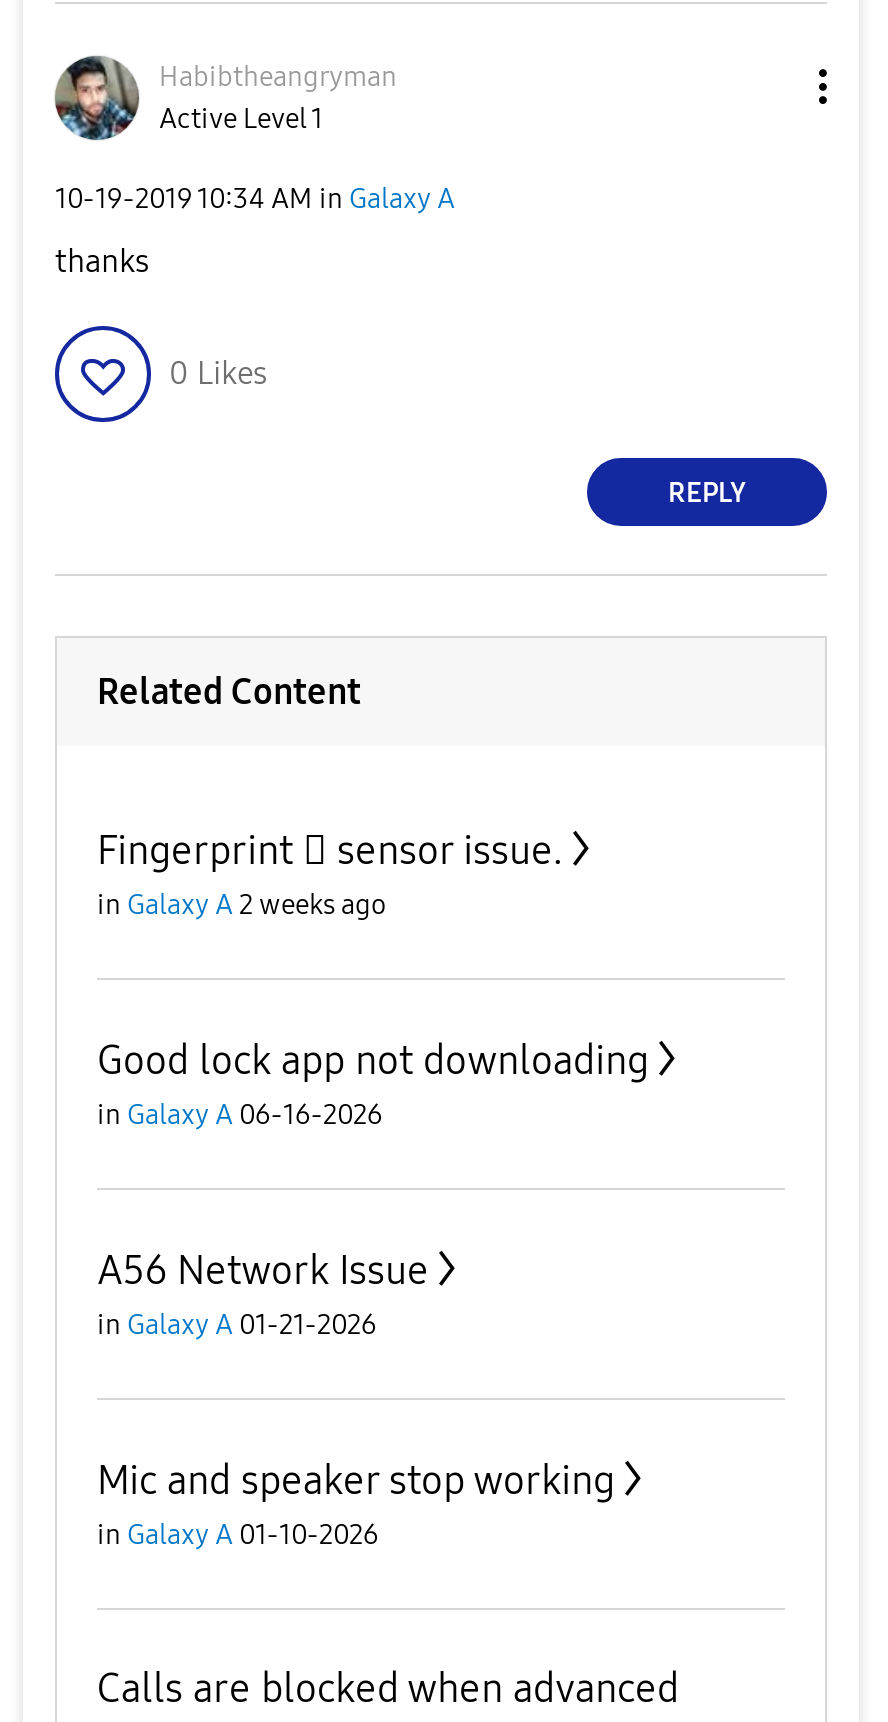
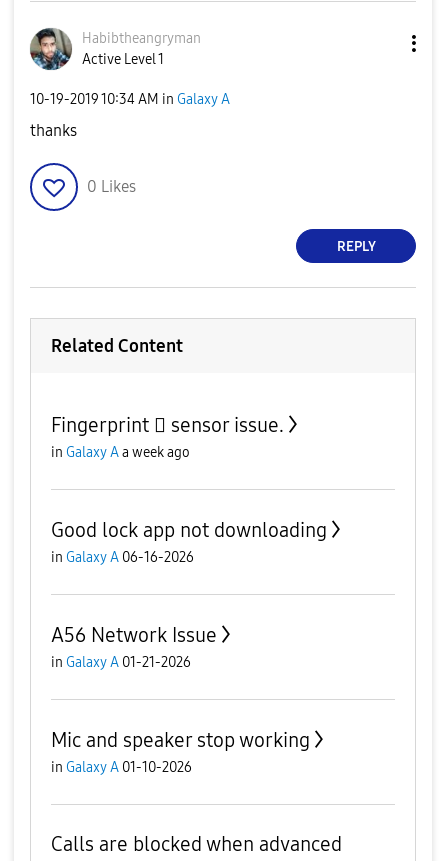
- in Galaxy A 2 weeks ago
+ in Galaxy A a week ago
